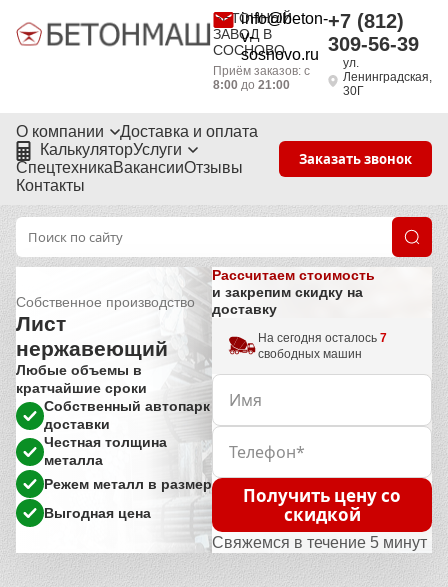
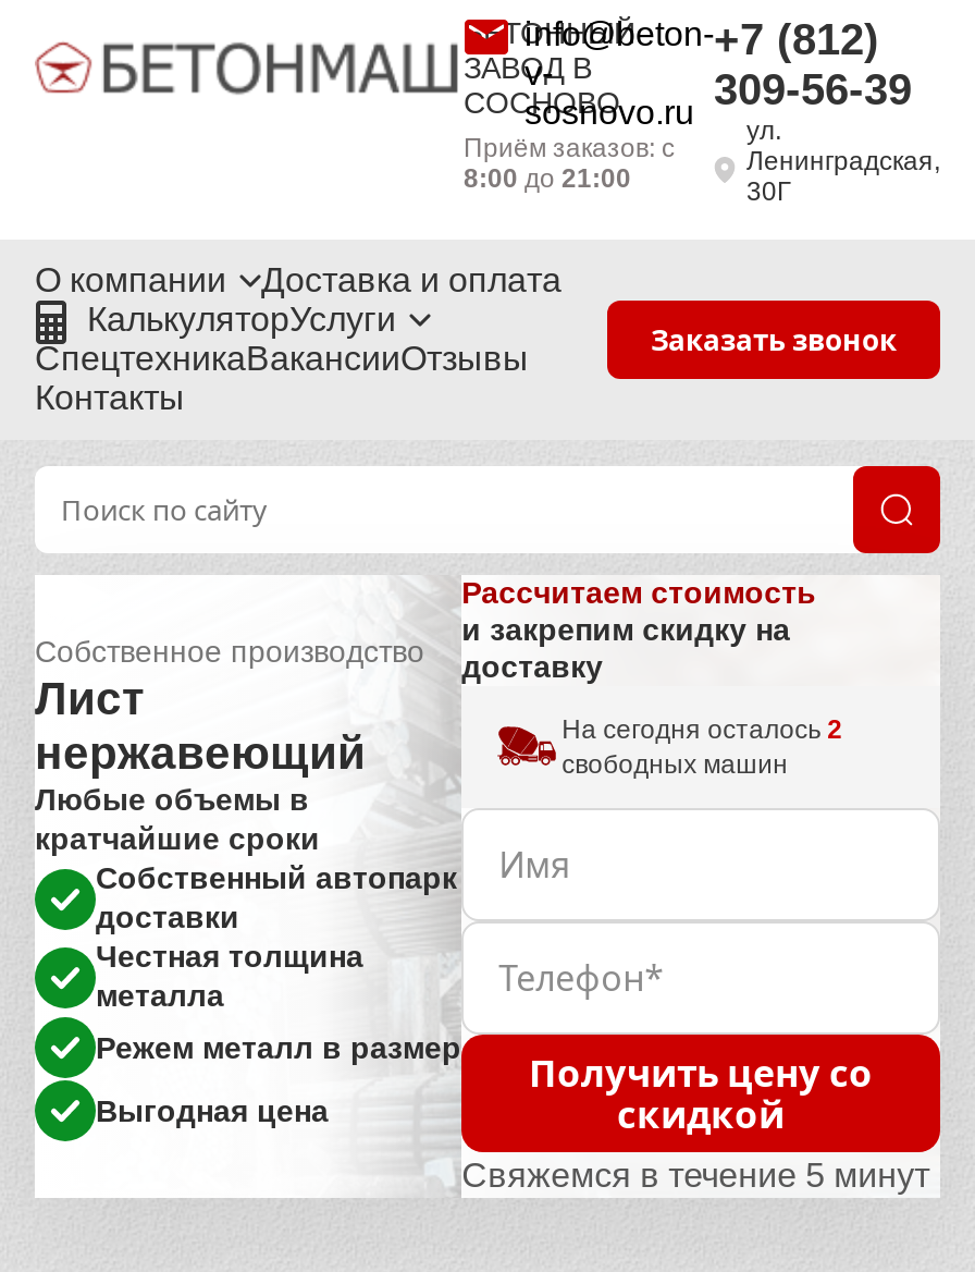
- На сегодня осталось 7
+ На сегодня осталось 2
